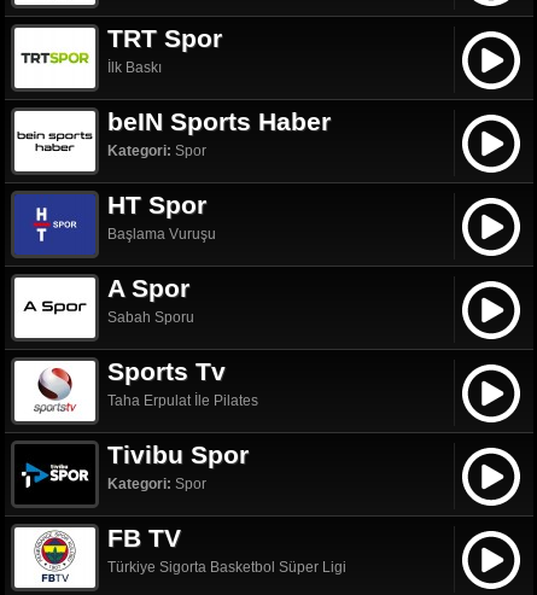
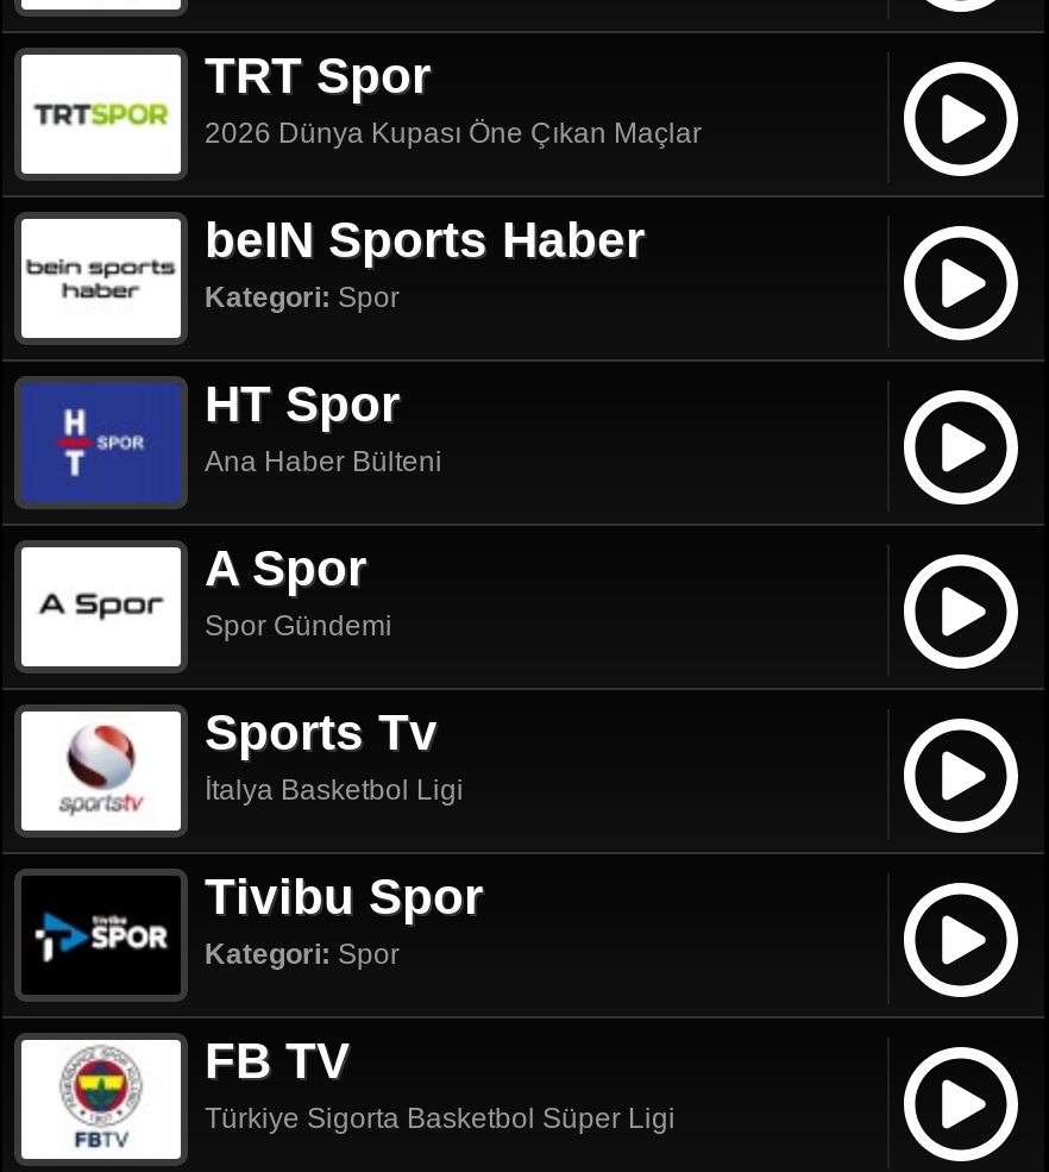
- İlk Baskı
+ 2026 Dünya Kupası Öne Çıkan Maçlar

- Başlama Vuruşu
+ Ana Haber Bülteni

- Sabah Sporu
+ Spor Gündemi

- Taha Erpulat İle Pilates
+ İtalya Basketbol Ligi
